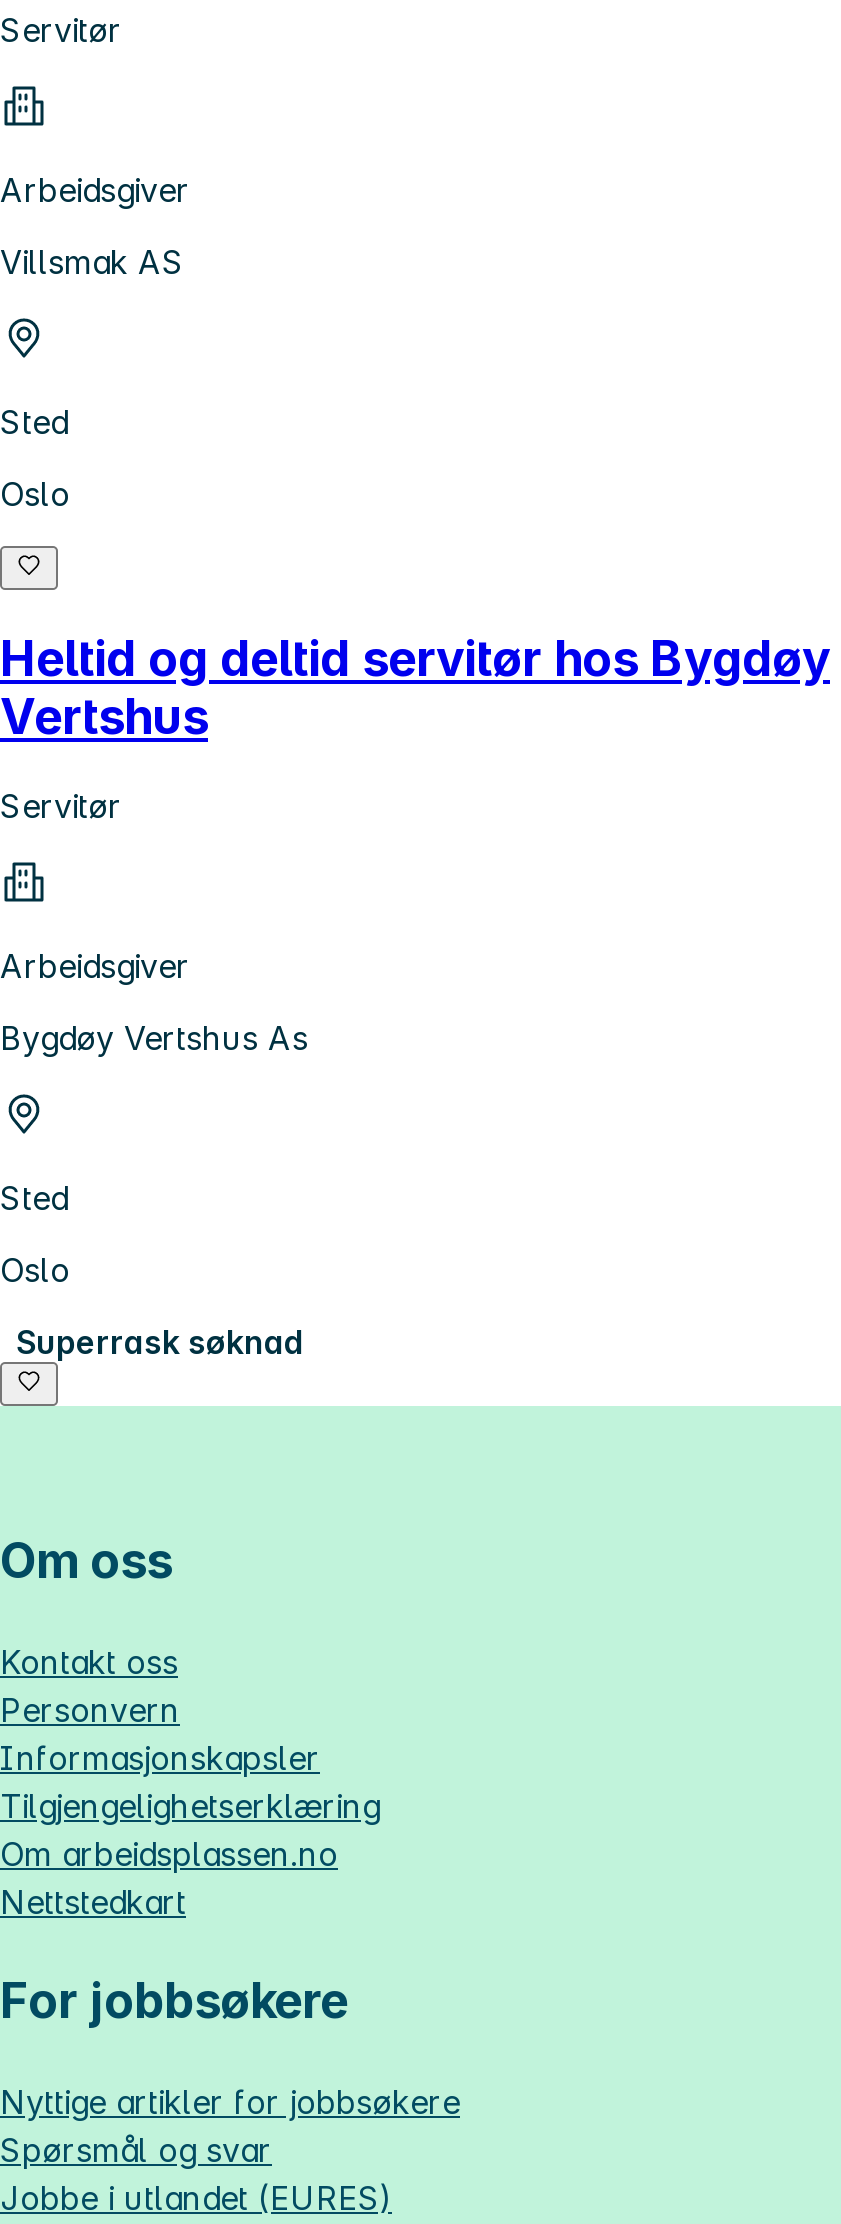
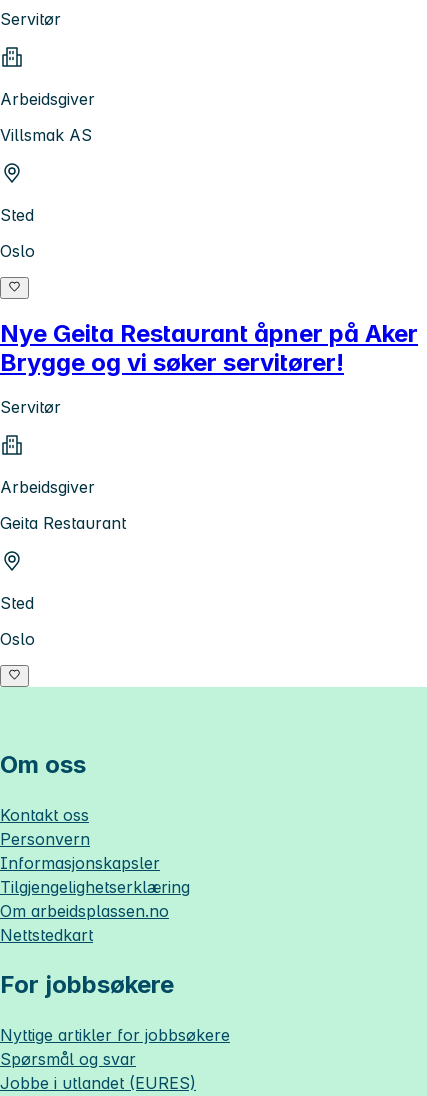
- Heltid og deltid servitør hos Bygdøy
- Vertshus
+ Nye Geita Restaurant åpner på Aker
+ Brygge og vi søker servitører!

- Bygdøy Vertshus As
+ Geita Restaurant

- Superrask søknad
